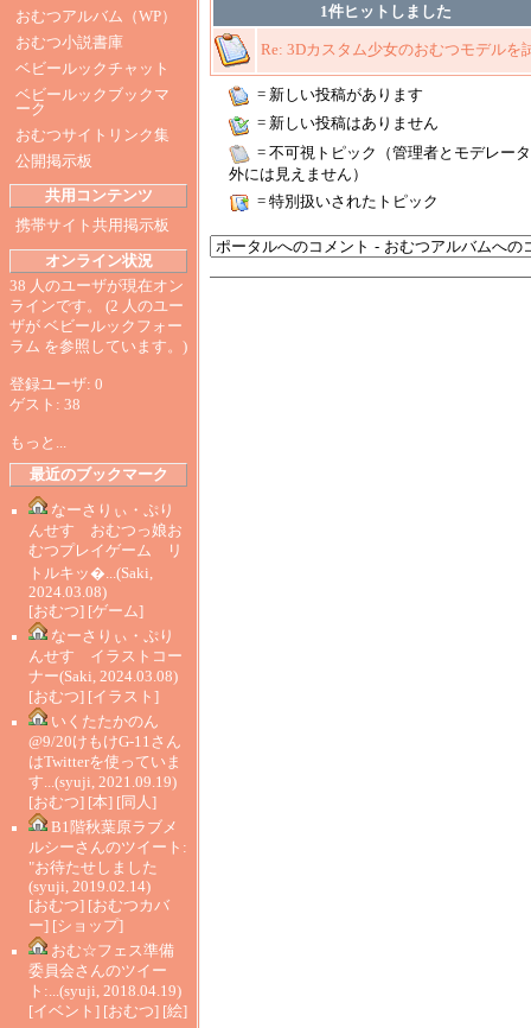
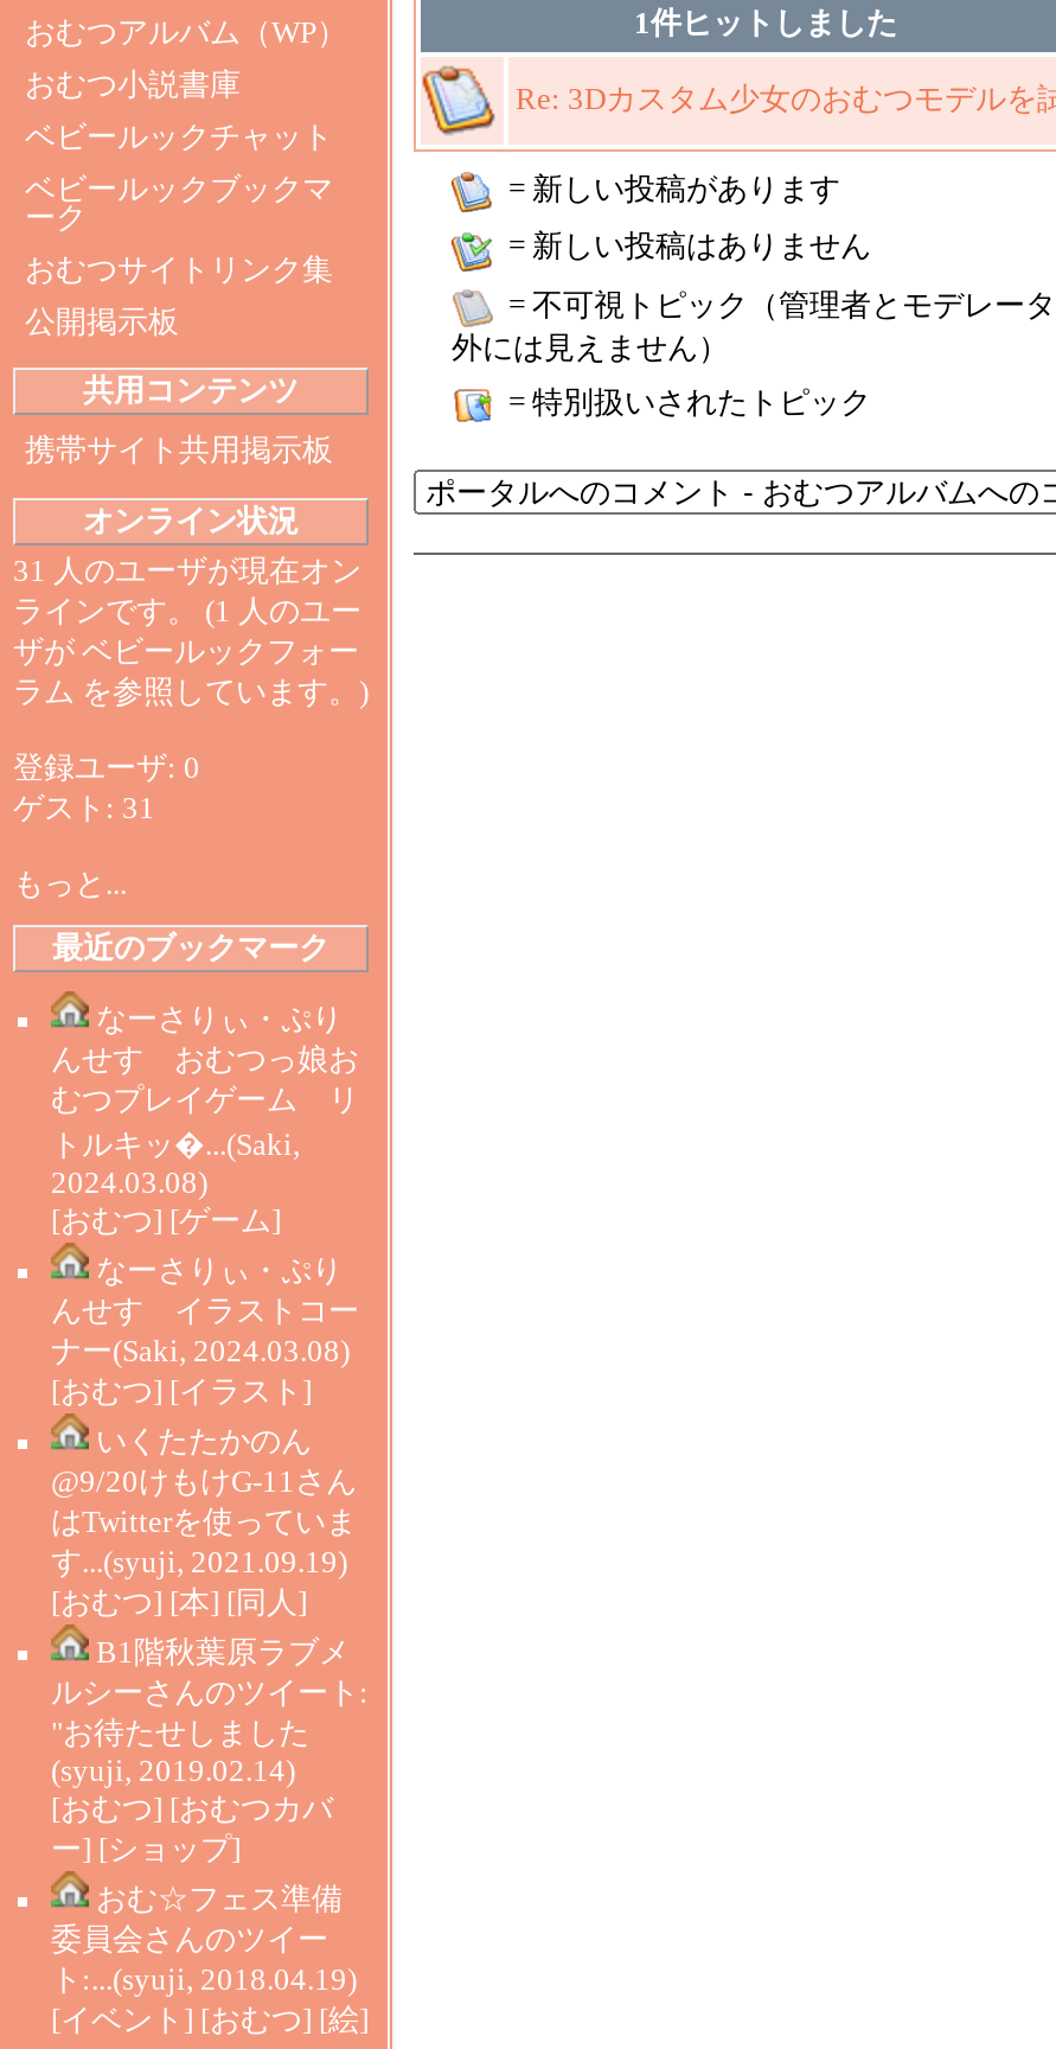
- 38 人のユーザが現在オン
+ 31 人のユーザが現在オン

- ラインです。 (2 人のユー
+ ラインです。 (1 人のユー

- ゲスト: 38
+ ゲスト: 31
